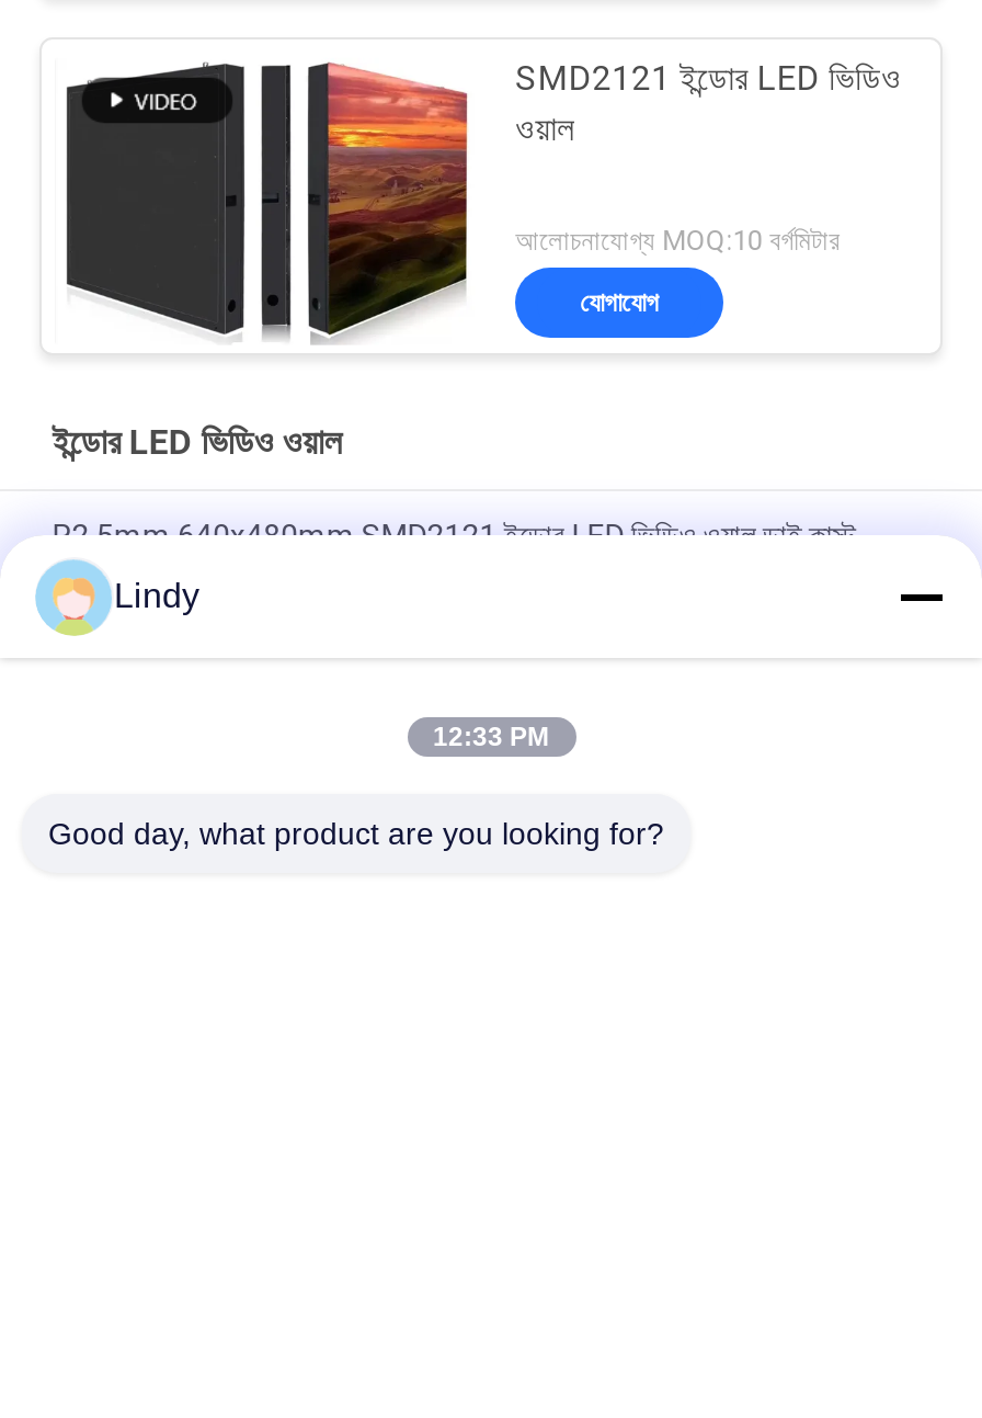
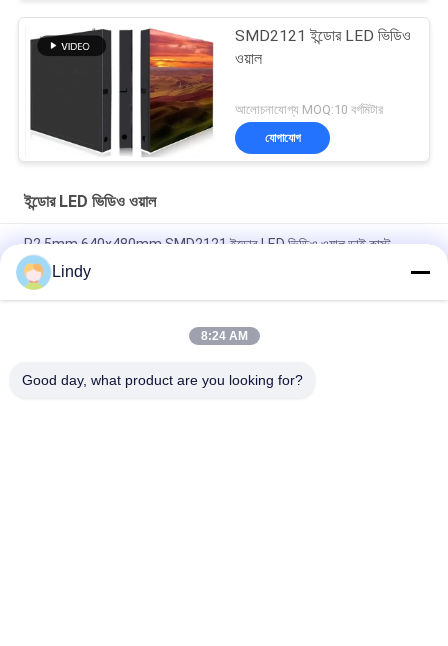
- 12:33 PM
+ 8:24 AM
